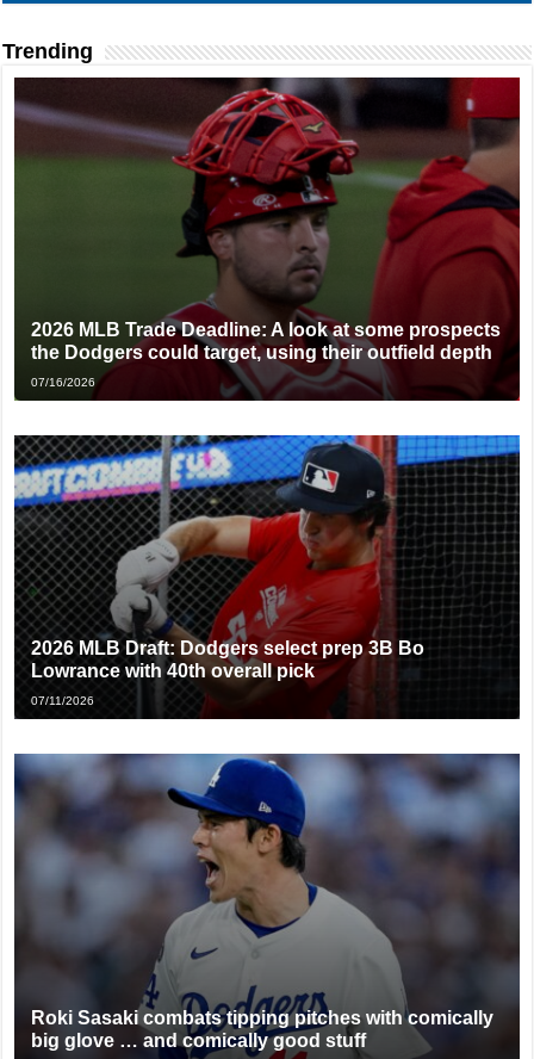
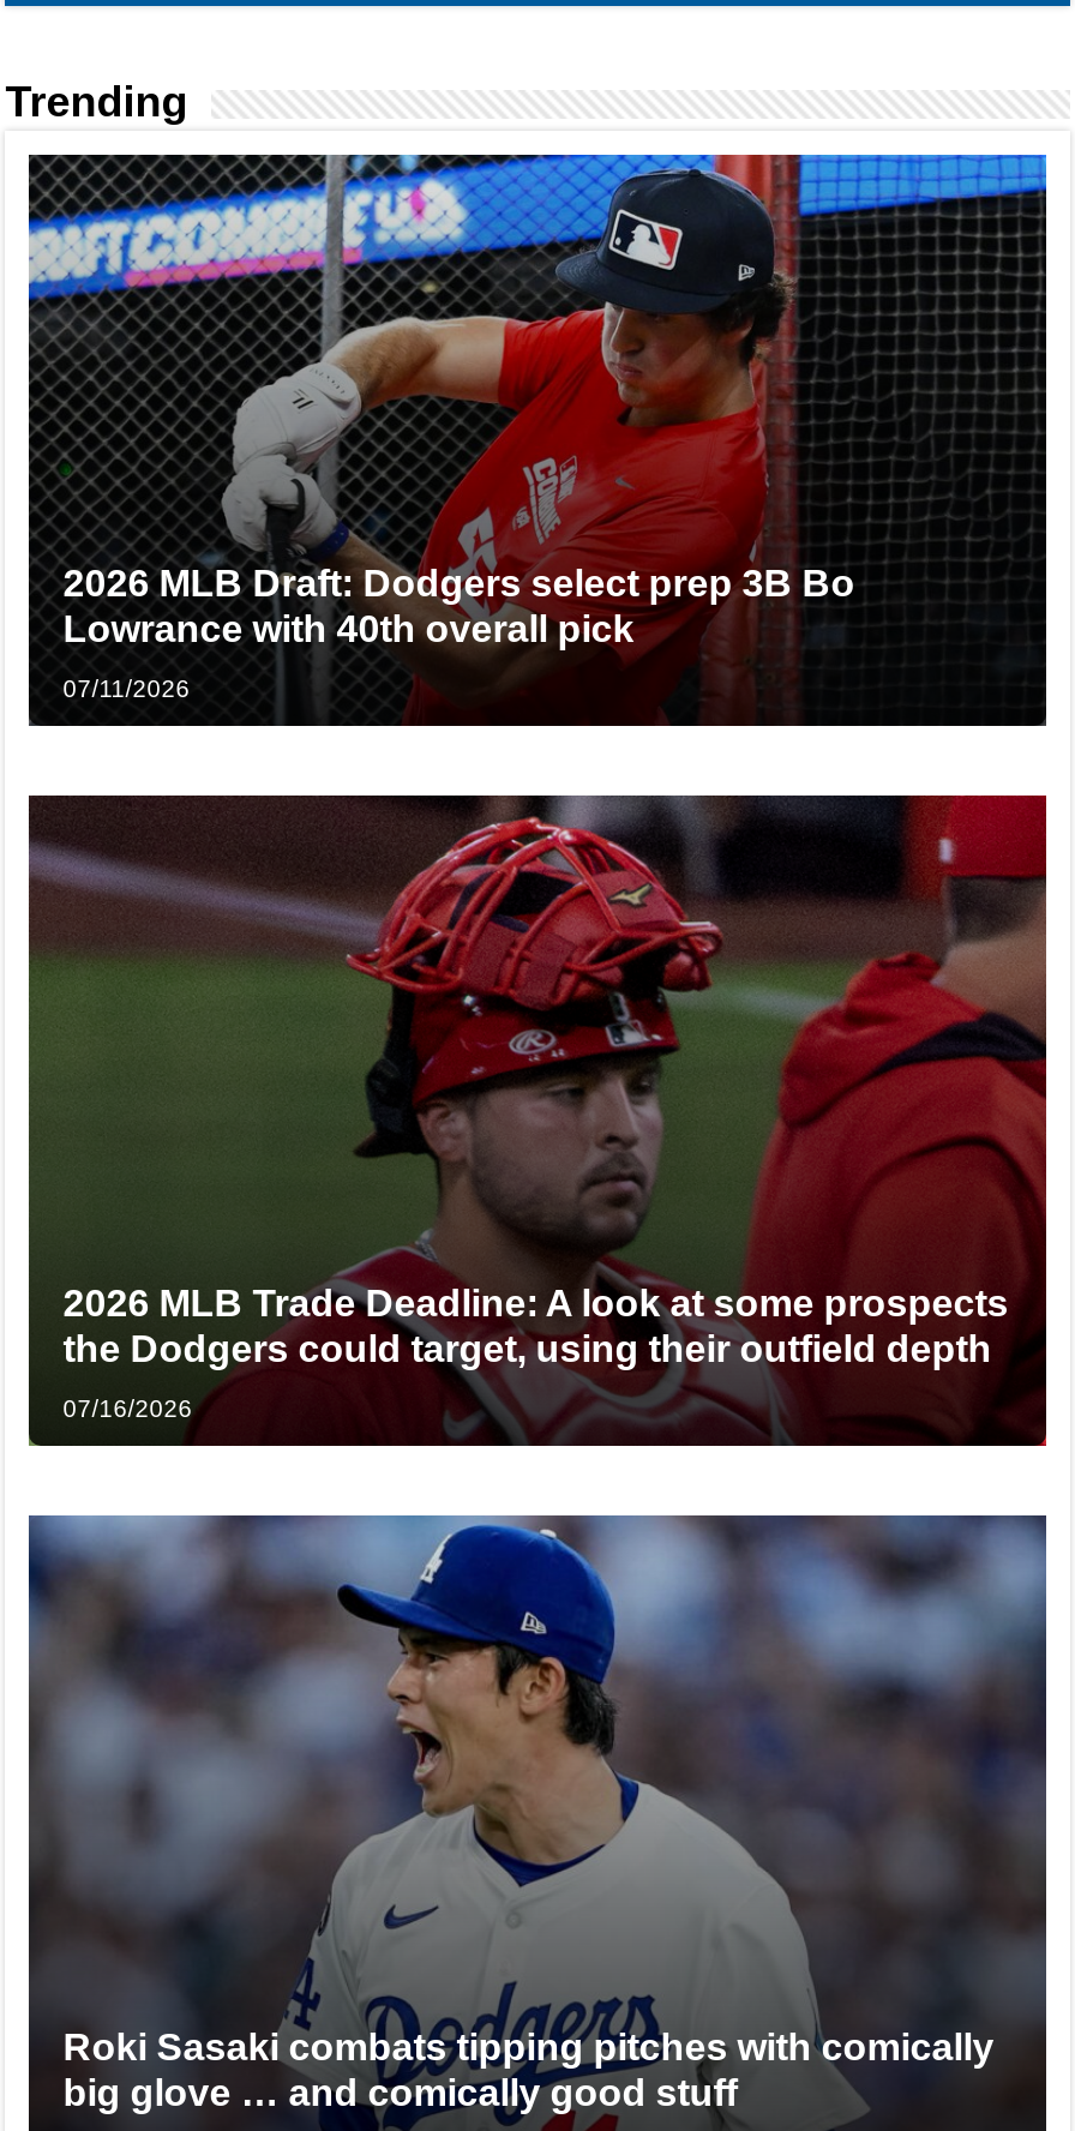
moved down: [image] | 2026 MLB Trade Deadline: A look at some prospects | the Dodgers could target, using their outfield depth | 07/16/2026

moved up: [image] | 2026 MLB Draft: Dodgers select prep 3B Bo | Lowrance with 40th overall pick | 07/11/2026
